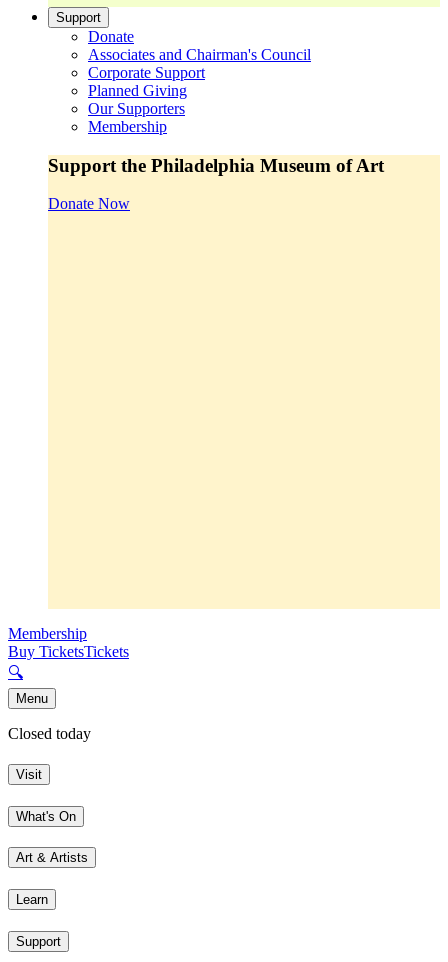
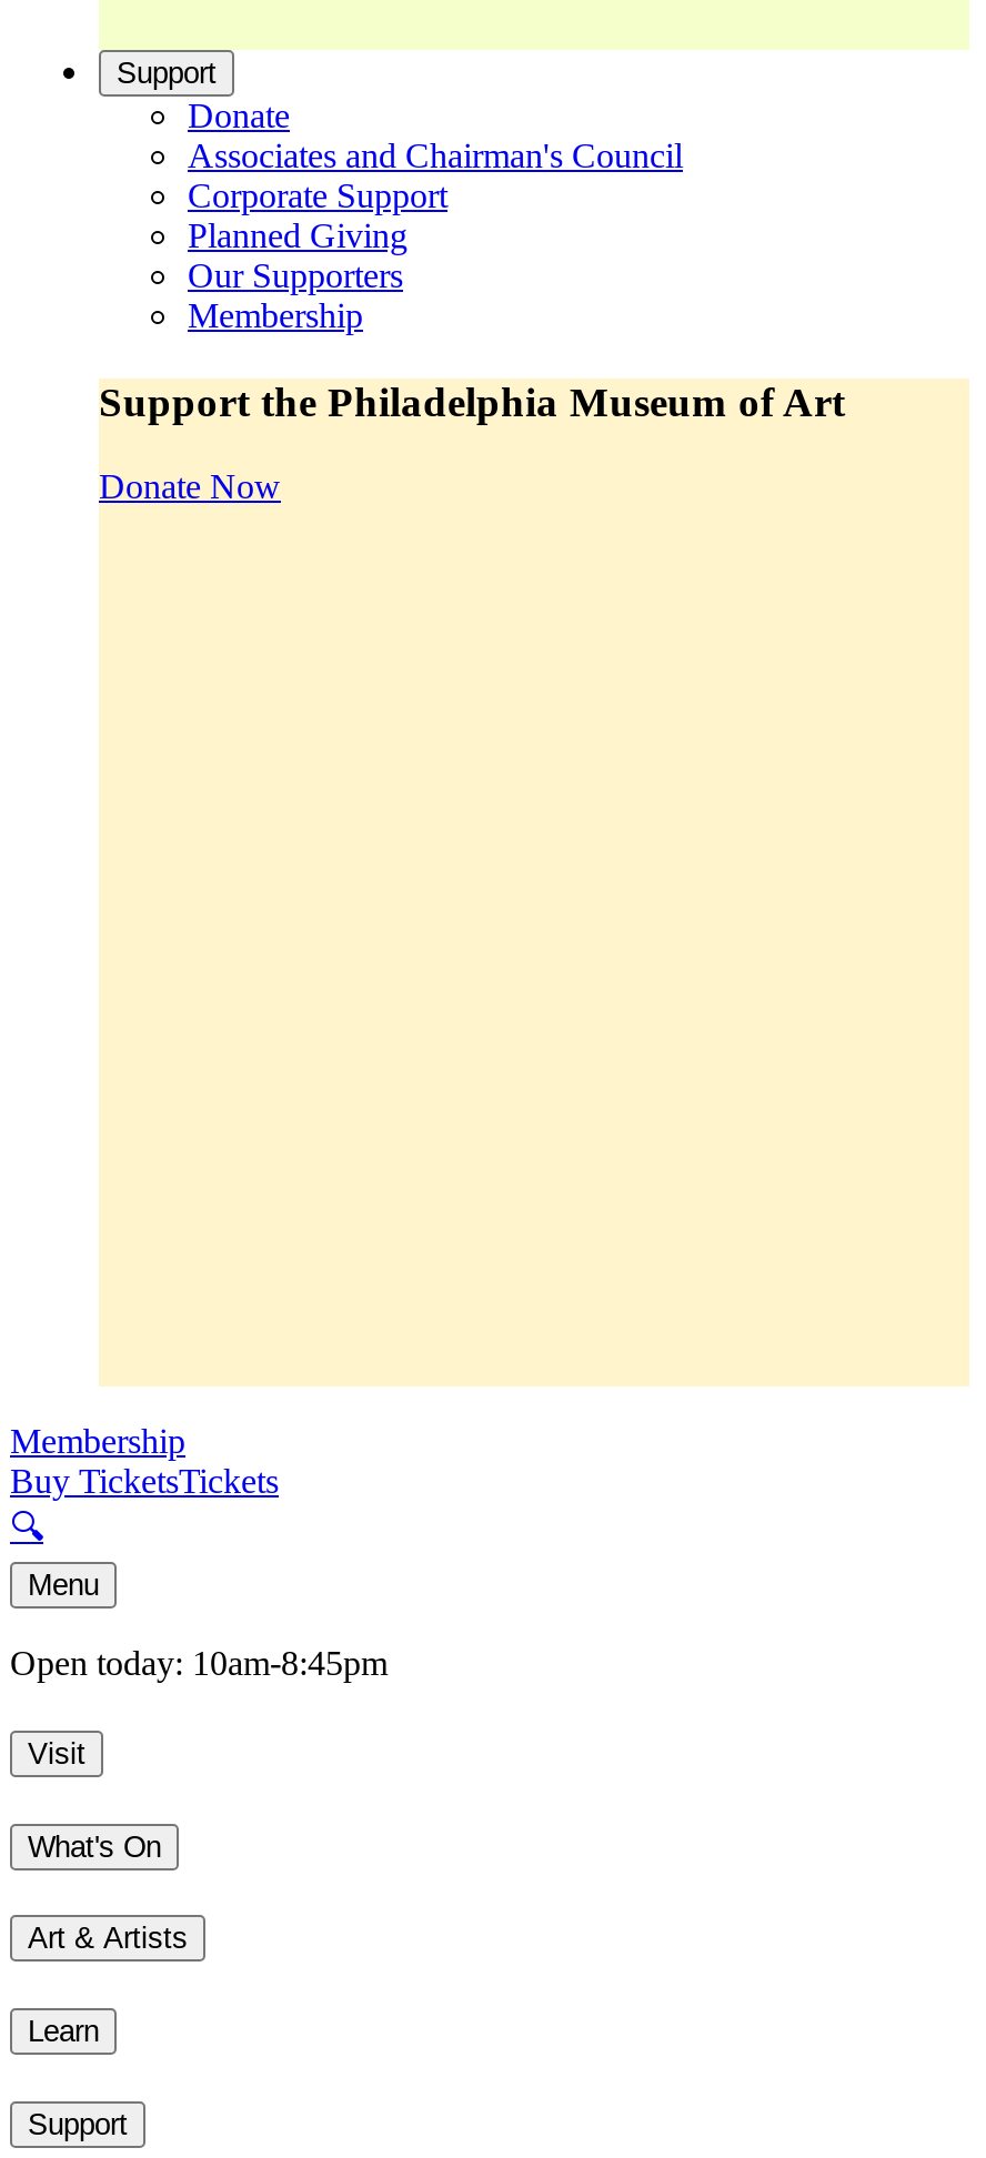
- Closed today
+ Open today: 10am-8:45pm
